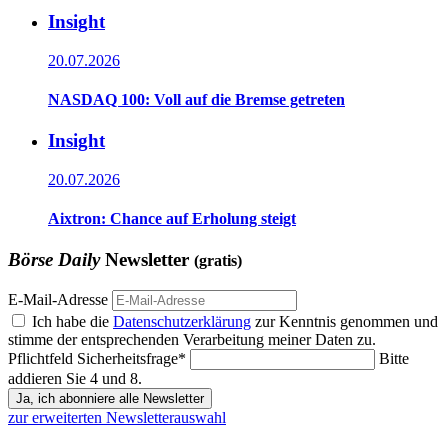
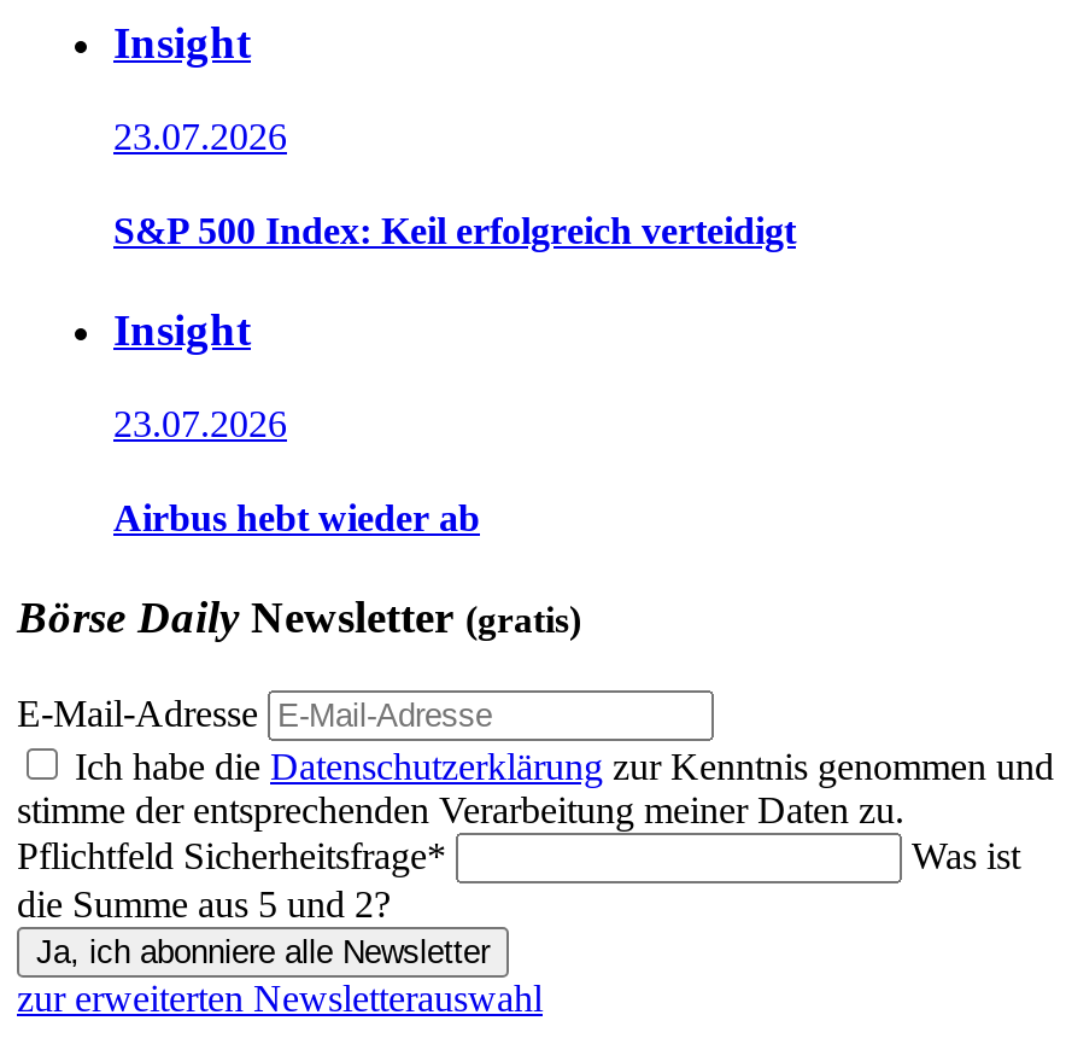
- 20.07.2026
+ 23.07.2026

- NASDAQ 100: Voll auf die Bremse getreten
+ S&P 500 Index: Keil erfolgreich verteidigt

- 20.07.2026
+ 23.07.2026

- Aixtron: Chance auf Erholung steigt
+ Airbus hebt wieder ab

- Bitte
- addieren Sie 4 und 8.
+ Was ist
+ die Summe aus 5 und 2?
